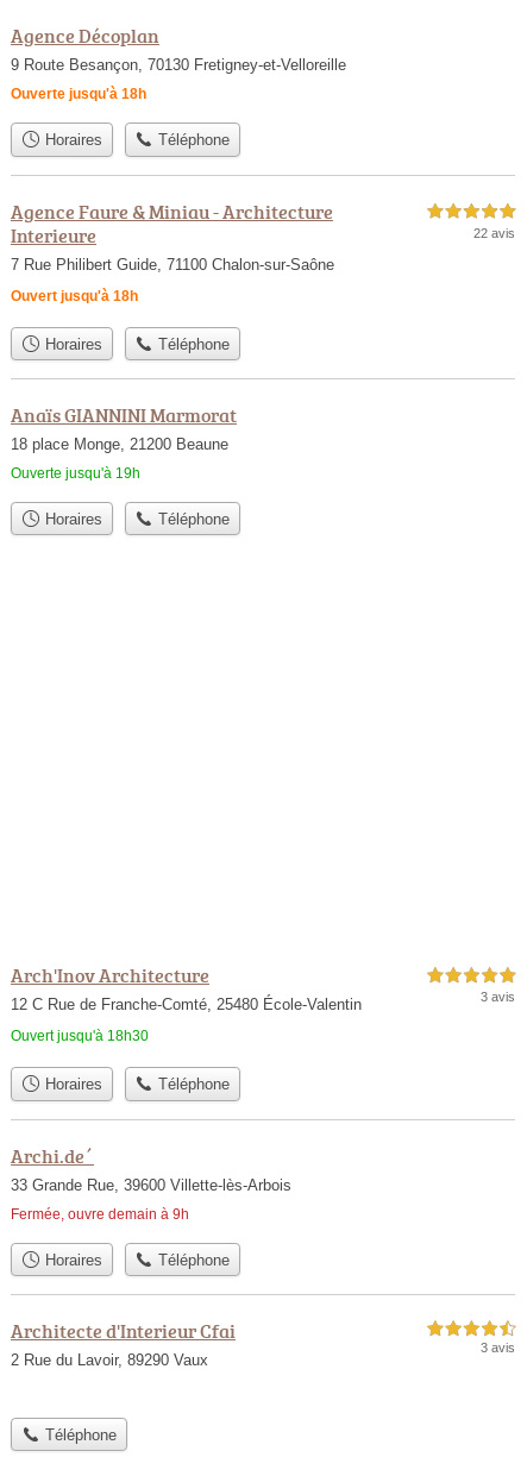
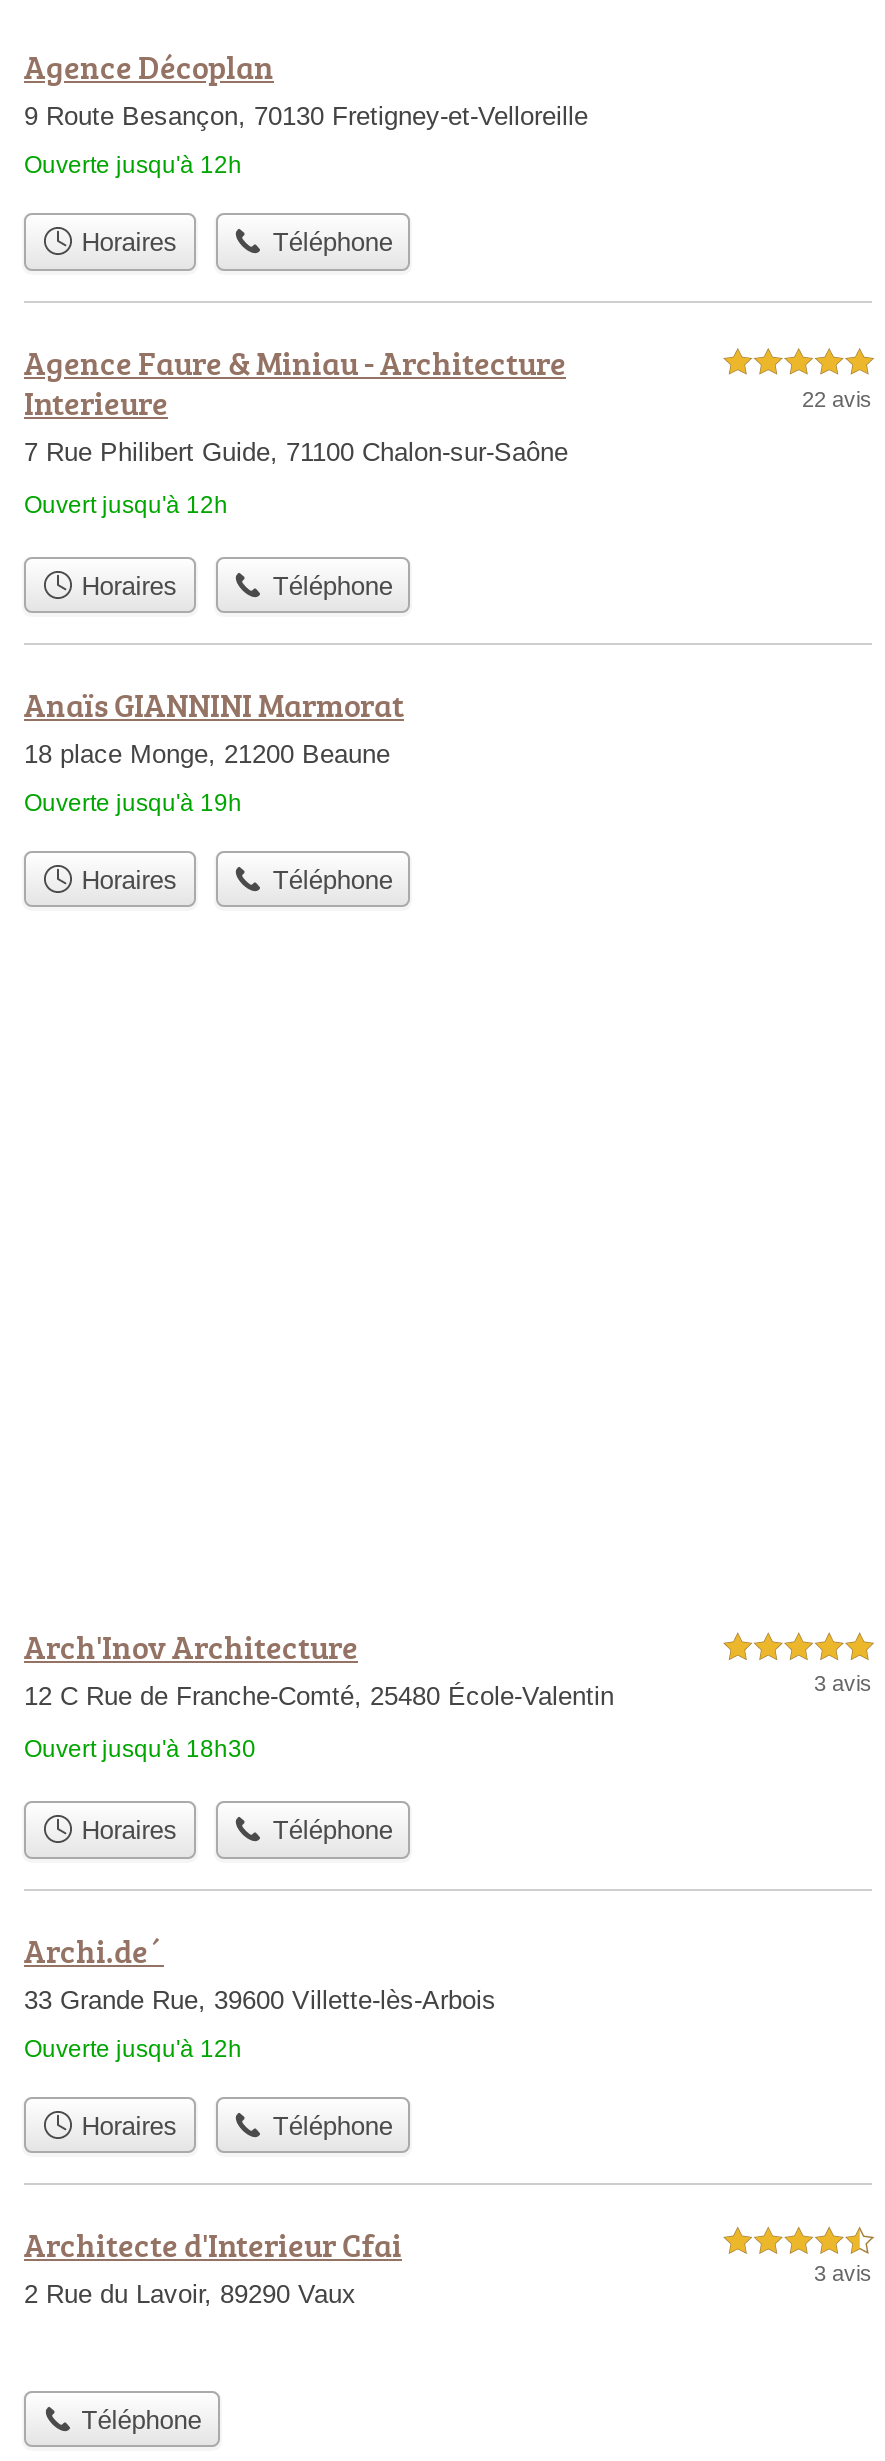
- Ouverte jusqu'à 18h
+ Ouverte jusqu'à 12h

- Ouvert jusqu'à 18h
+ Ouvert jusqu'à 12h

- Fermée, ouvre demain à 9h
+ Ouverte jusqu'à 12h
